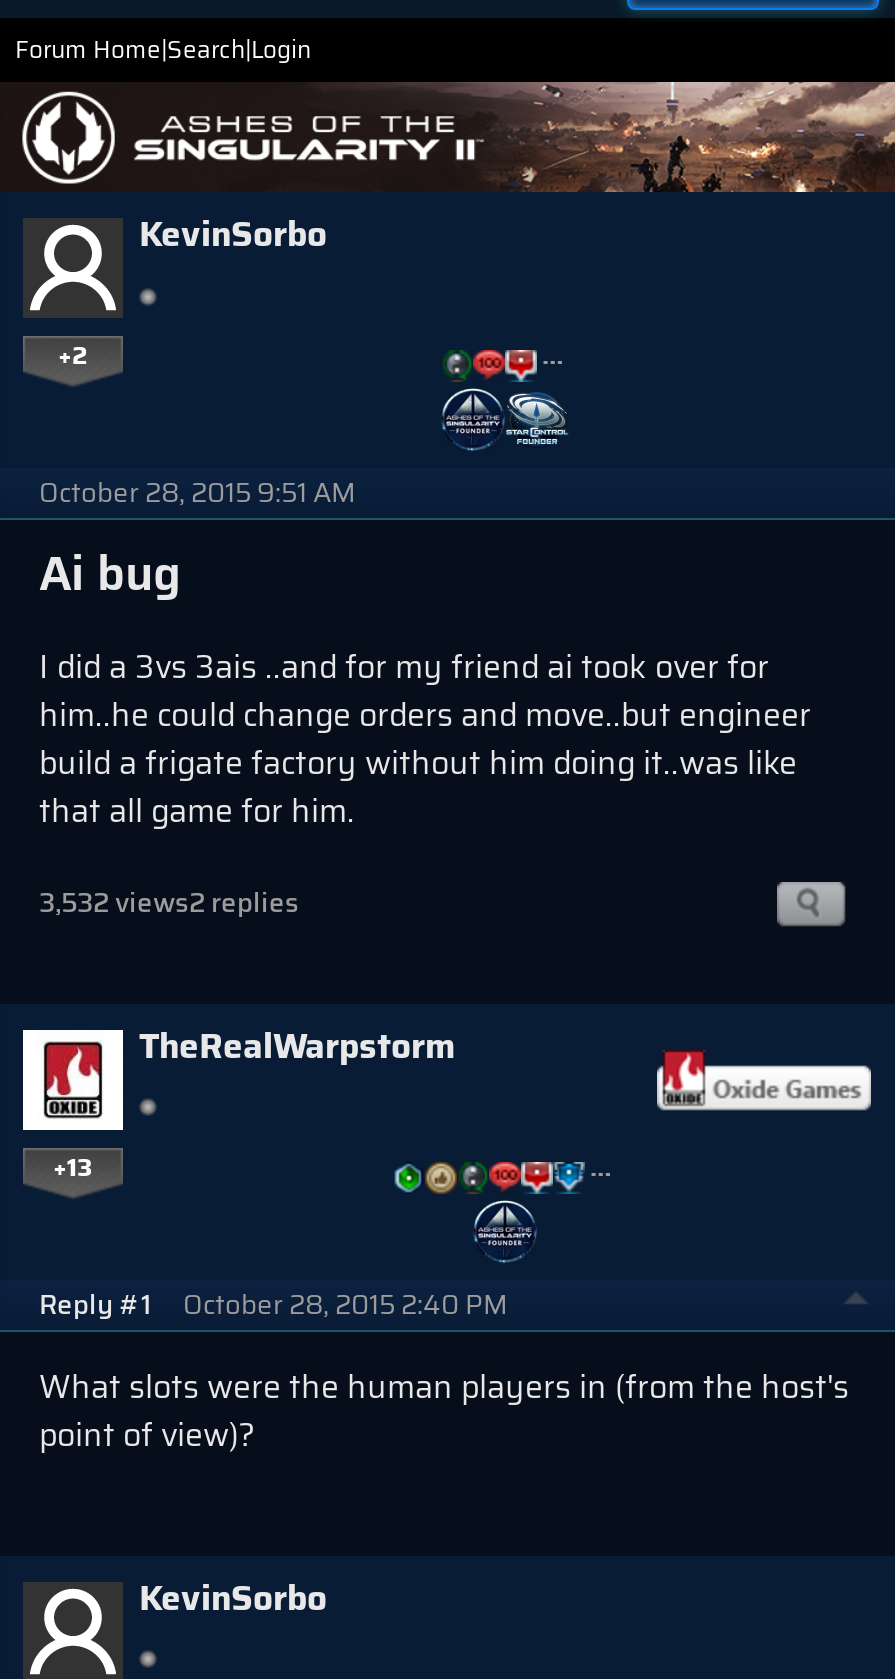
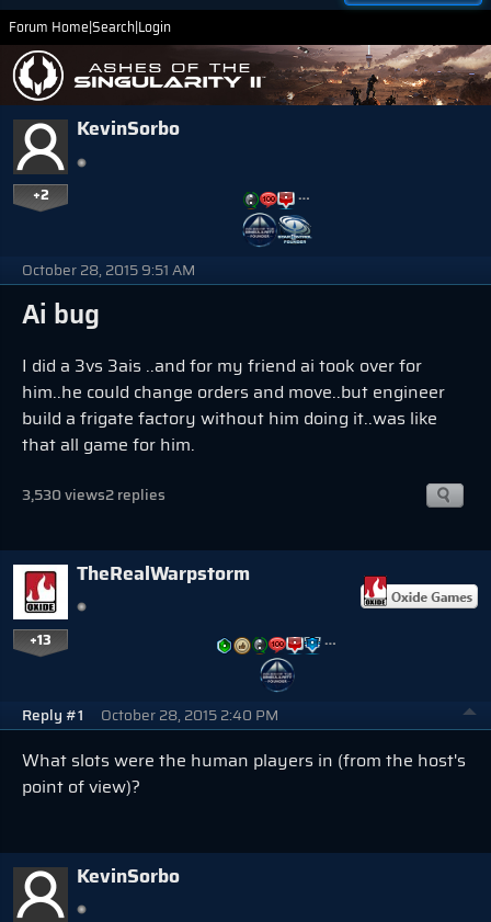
- 3,532 views2 replies
+ 3,530 views2 replies
